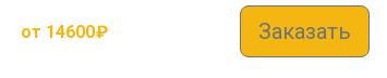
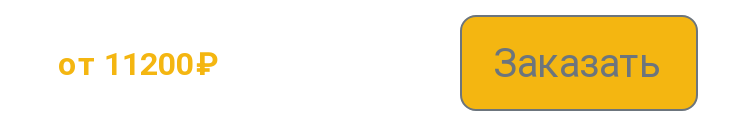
- от 14600₽
+ от 11200₽
